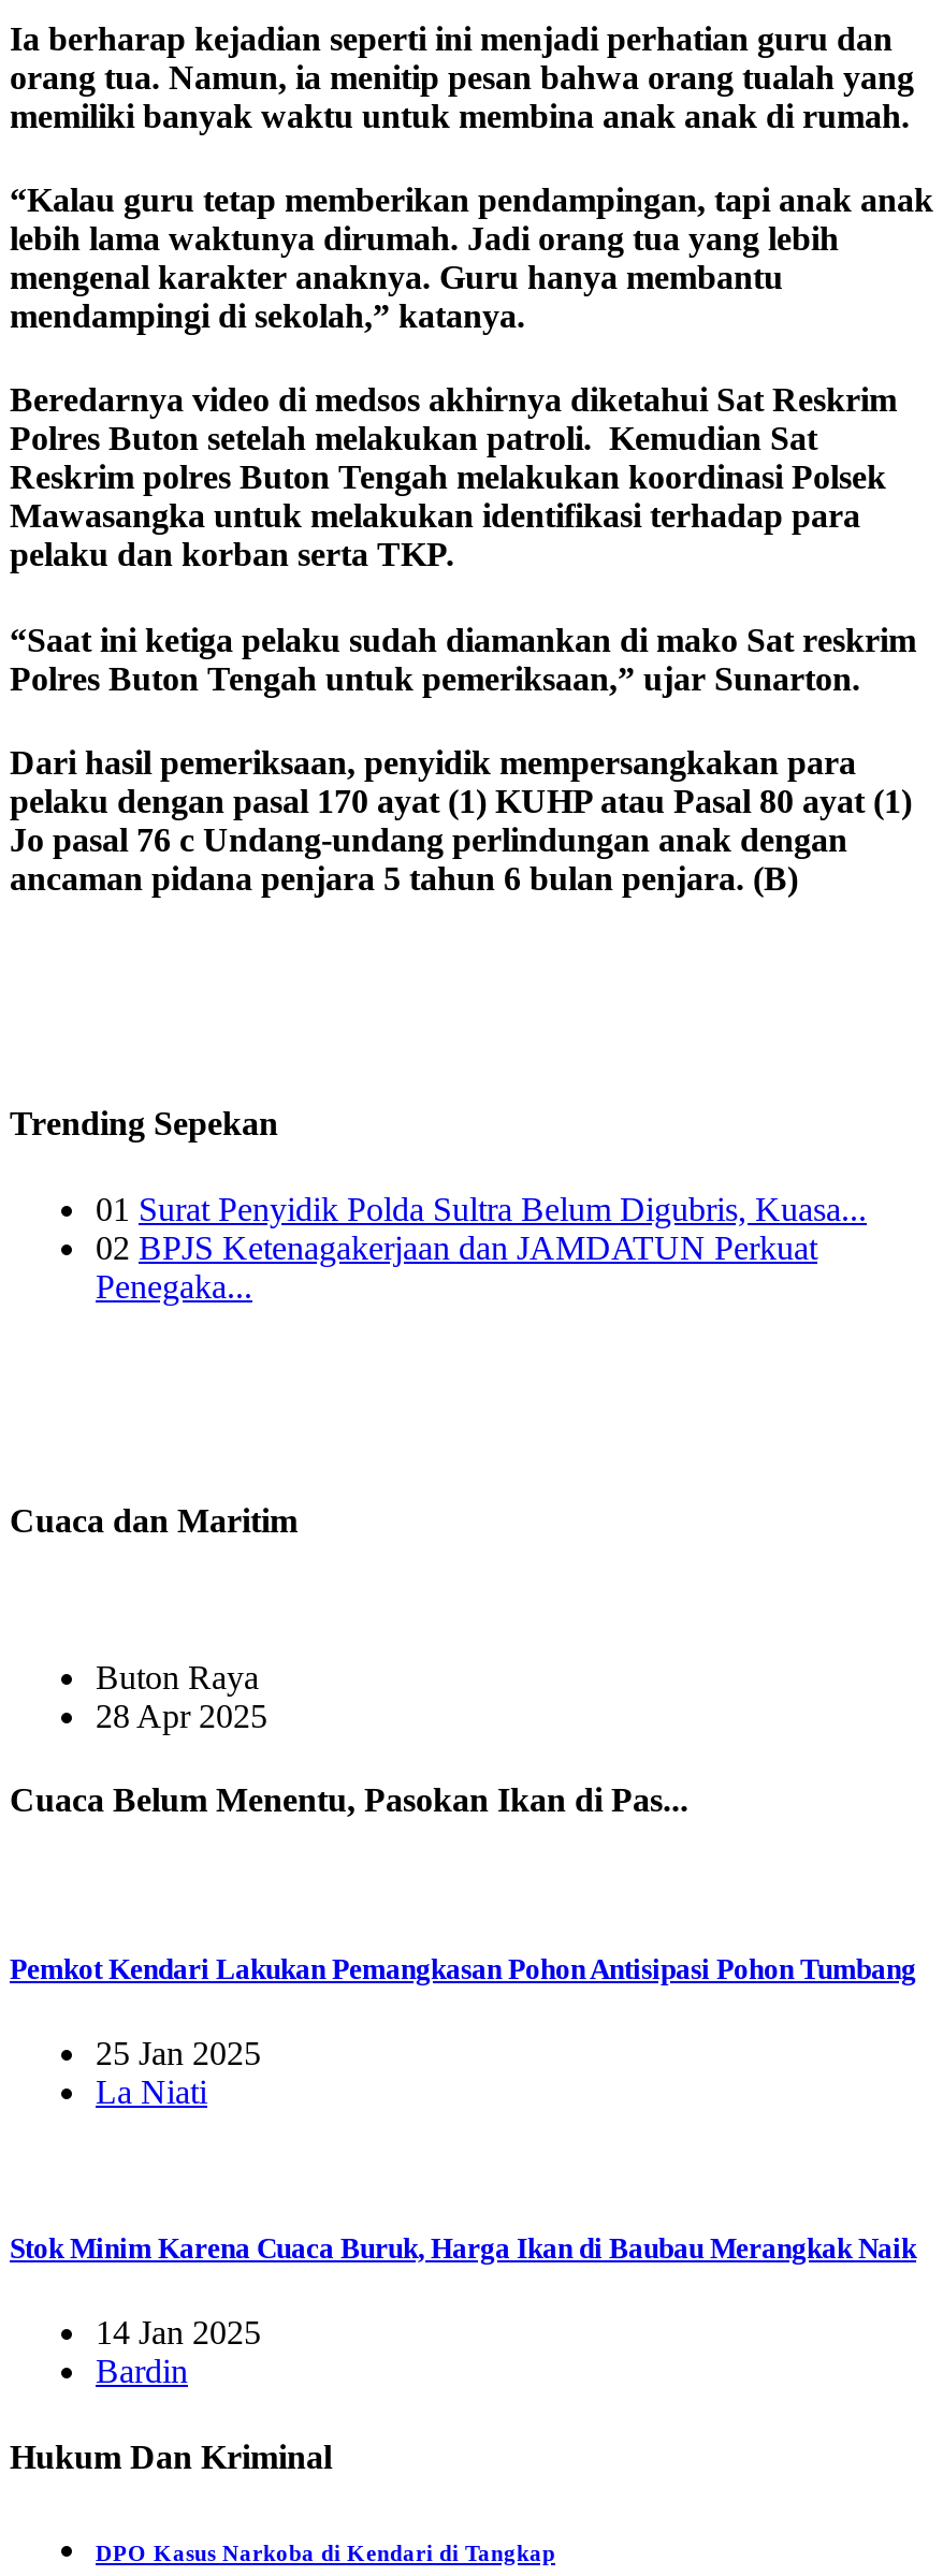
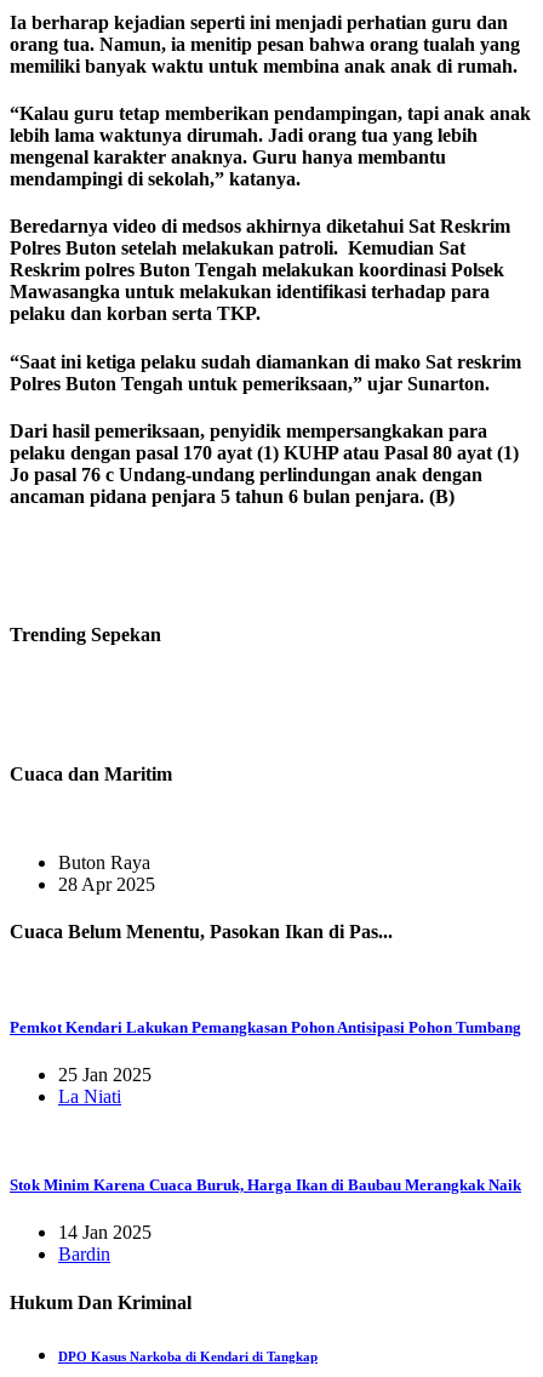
- 01 Surat Penyidik Polda Sultra Belum Digubris, Kuasa...
- 02 BPJS Ketenagakerjaan dan JAMDATUN Perkuat
- Penegaka...
